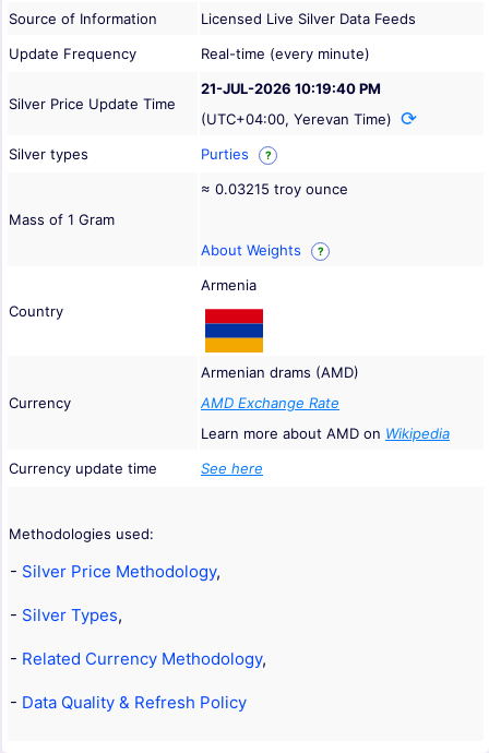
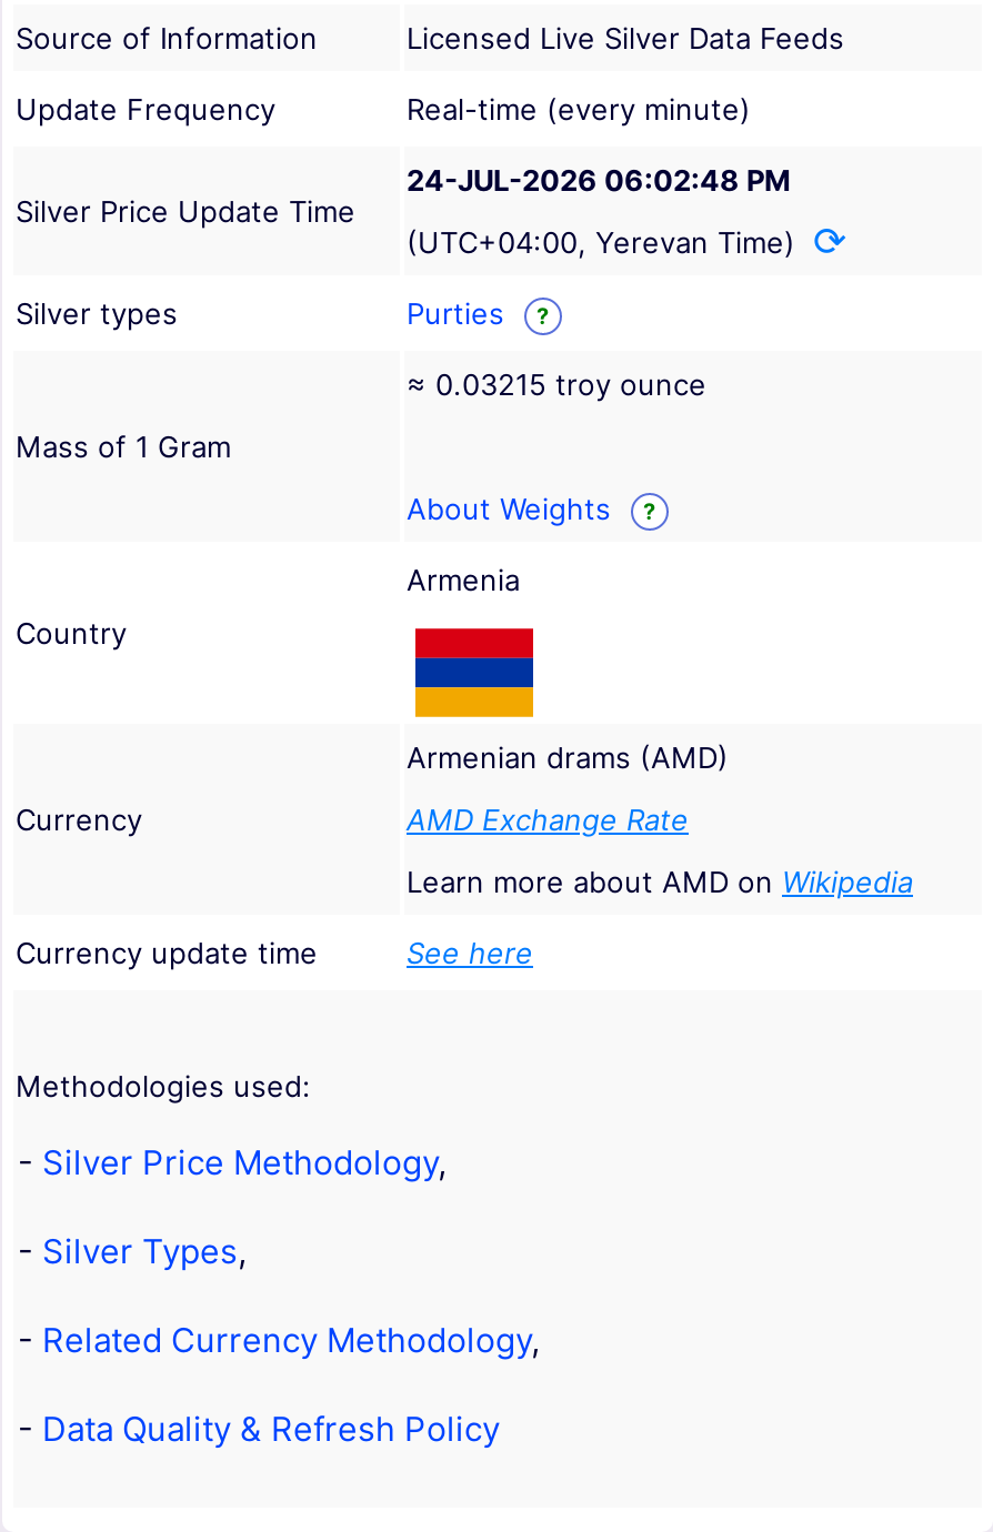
- 21-JUL-2026 10:19:40 PM
+ 24-JUL-2026 06:02:48 PM
